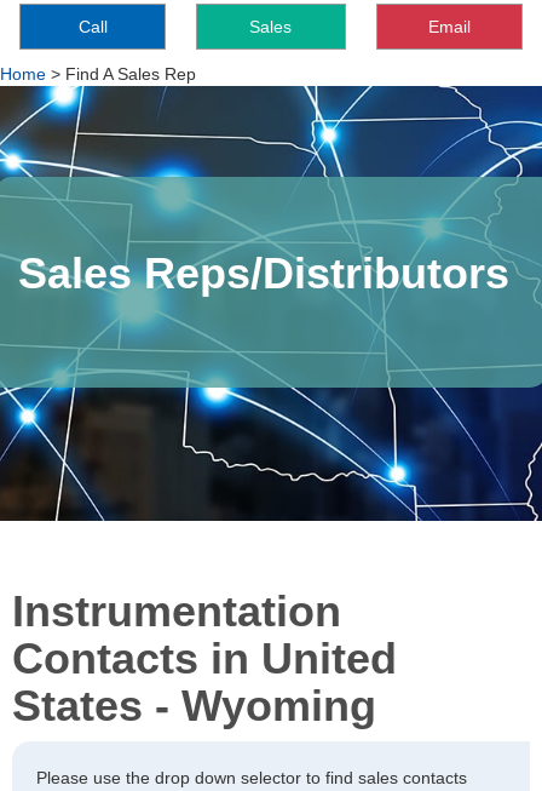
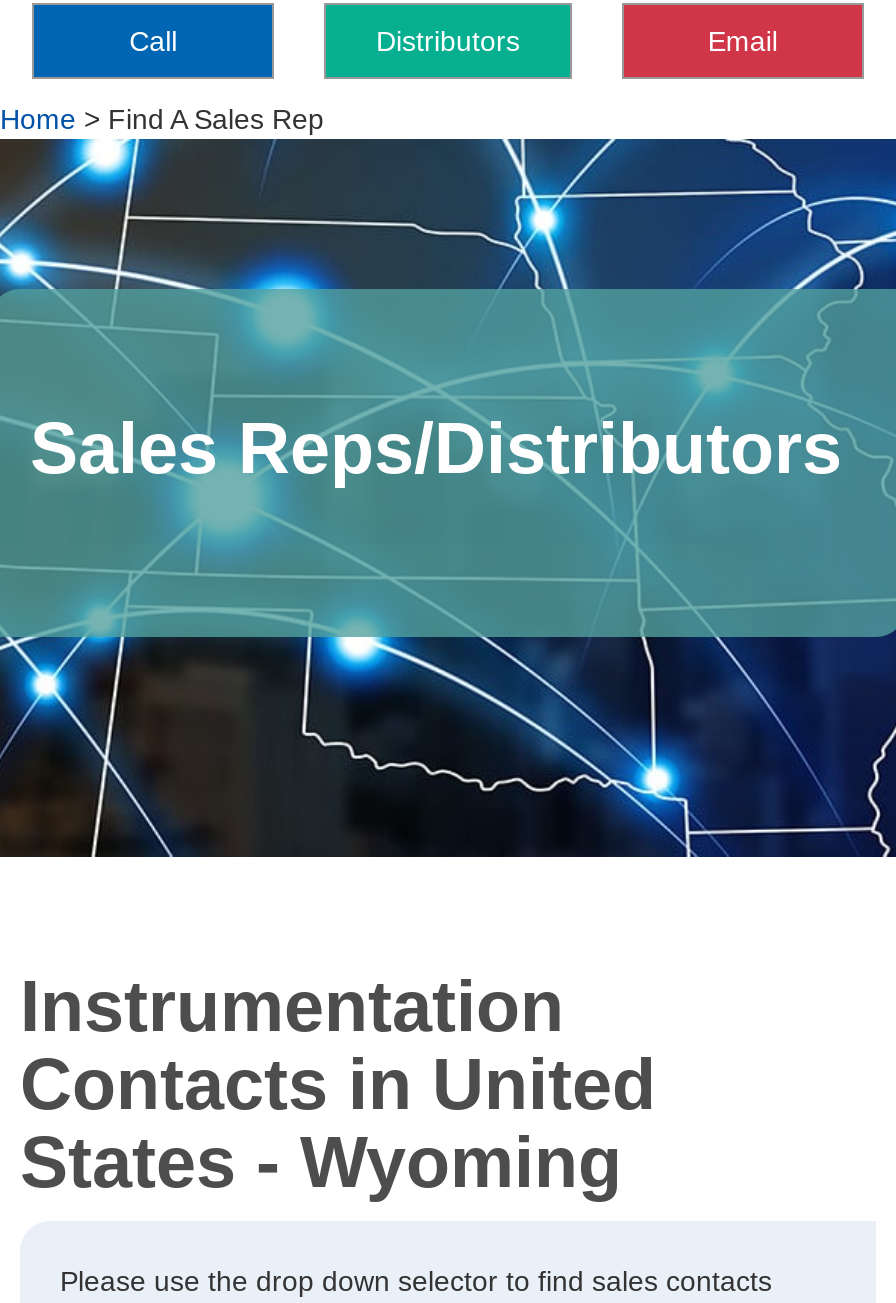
- Sales
+ Distributors
